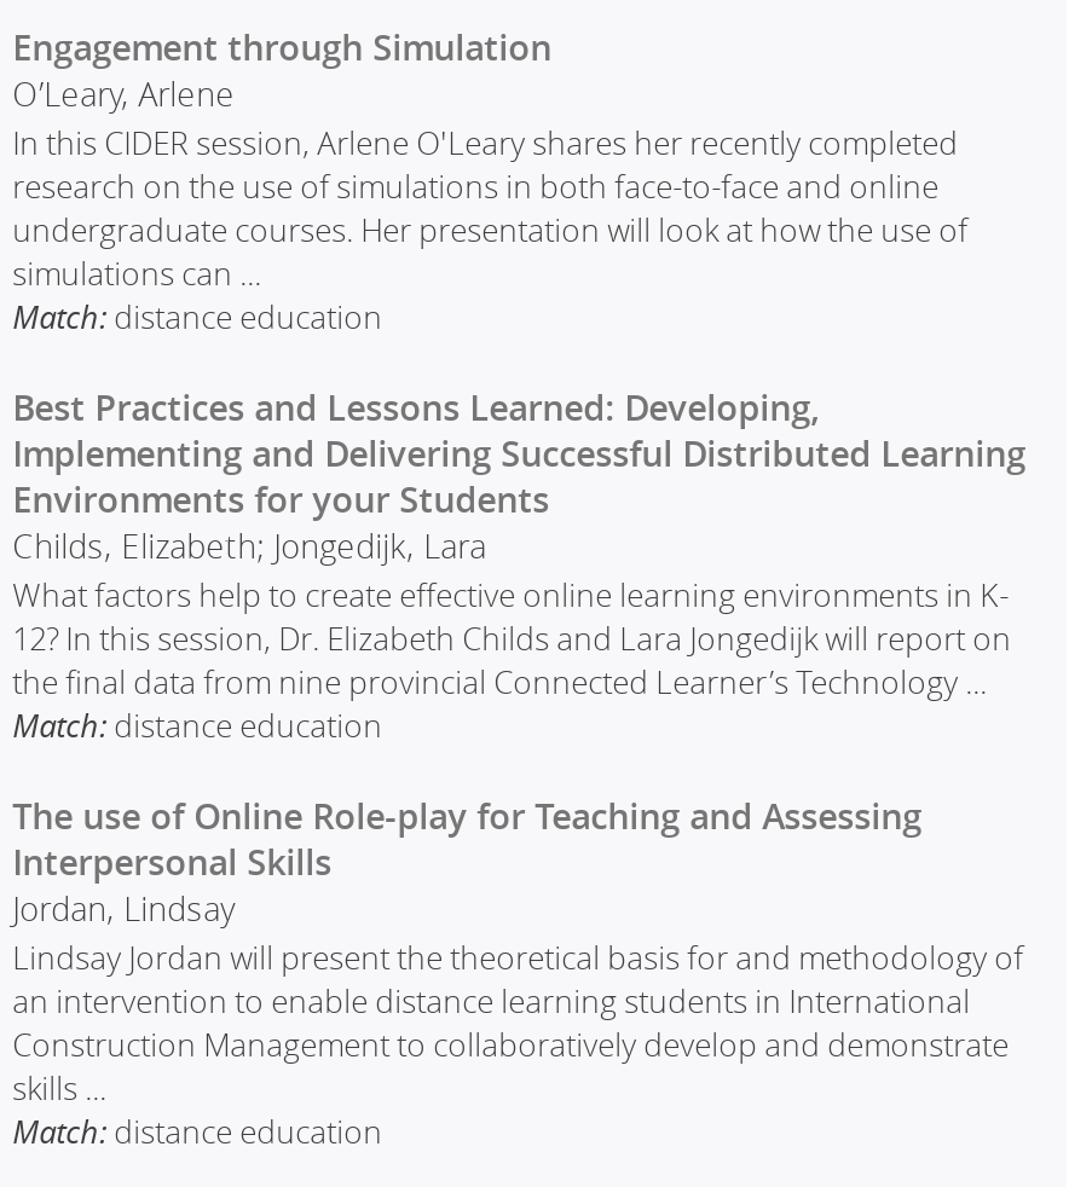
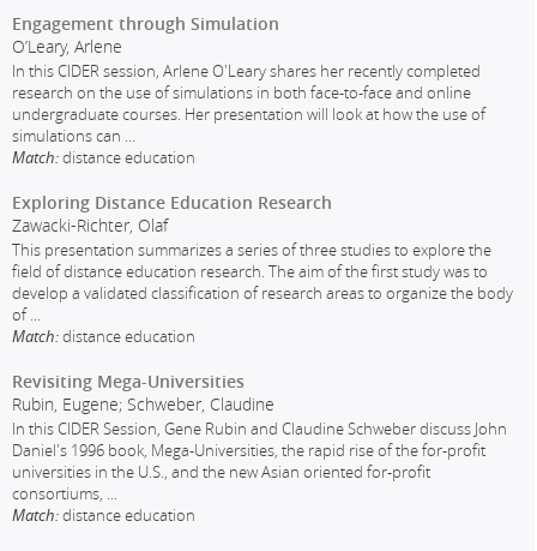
- Best Practices and Lessons Learned: Developing,
- Implementing and Delivering Successful Distributed Learning
- Environments for your Students
- Childs, Elizabeth; Jongedijk, Lara
- What factors help to create effective online learning environments in K-
- 12? In this session, Dr. Elizabeth Childs and Lara Jongedijk will report on
- the final data from nine provincial Connected Learner’s Technology...
+ Exploring Distance Education Research
+ Zawacki-Richter, Olaf
+ This presentation summarizes a series of three studies to explore the
+ field of distance education research. The aim of the first study was to
+ develop a validated classification of research areas to organize the body
+ of...

- The use of Online Role-play for Teaching and Assessing
- Interpersonal Skills
- Jordan, Lindsay
- Lindsay Jordan will present the theoretical basis for and methodology of
- an intervention to enable distance learning students in International
- Construction Management to collaboratively develop and demonstrate
- skills...
+ Revisiting Mega-Universities
+ Rubin, Eugene; Schweber, Claudine
+ In this CIDER Session, Gene Rubin and Claudine Schweber discuss John
+ Daniel's 1996 book, Mega-Universities, the rapid rise of the for-profit
+ universities in the U.S., and the new Asian oriented for-profit
+ consortiums,...
